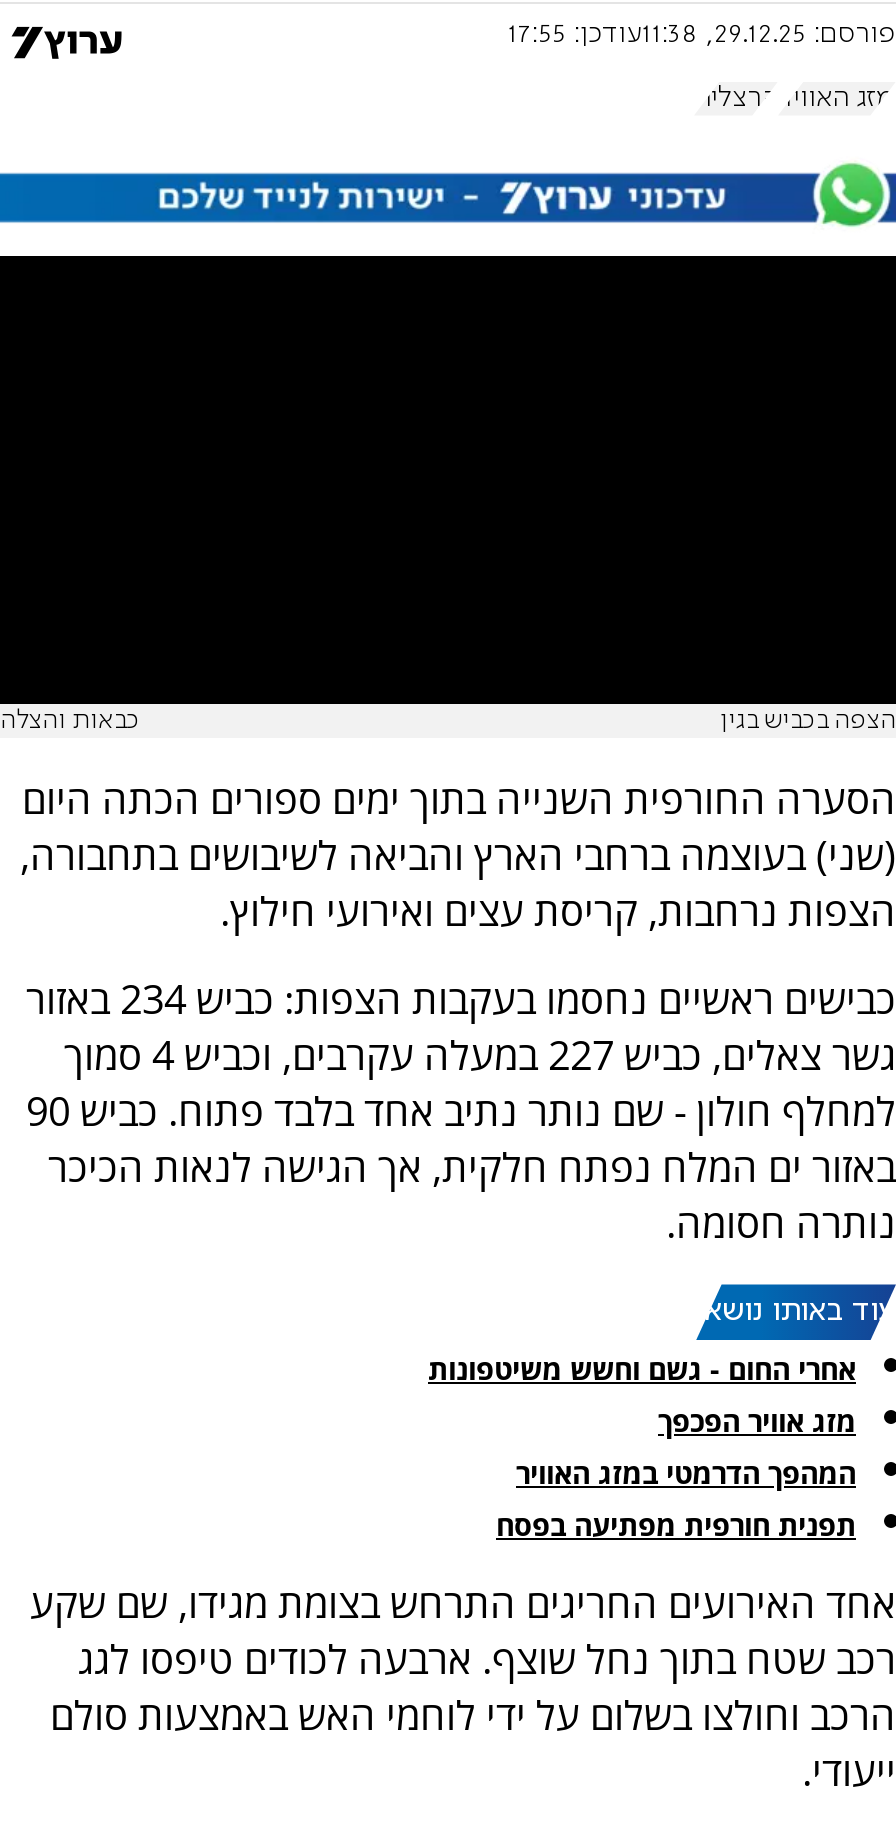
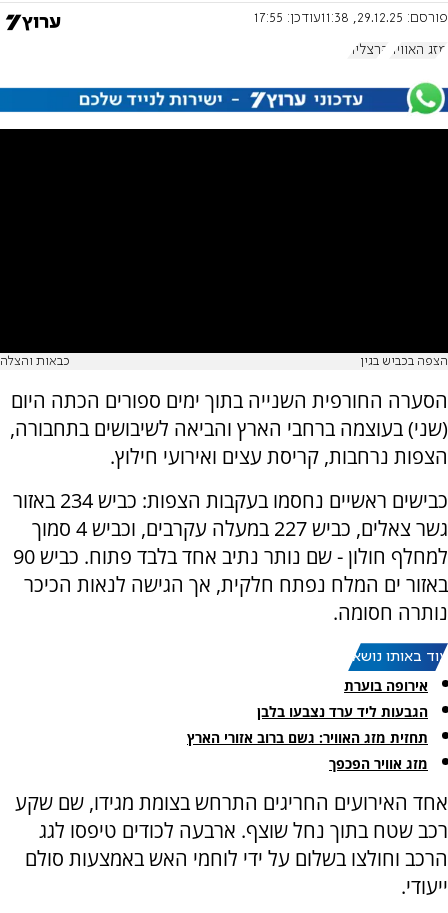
- אחרי החום - גשם וחשש משיטפונות
+ אירופה בוערת
+ הגבעות ליד ערד נצבעו בלבן
+ תחזית מזג האוויר: גשם ברוב אזורי הארץ

moved down: מזג אוויר הפכפך

- המהפך הדרמטי במזג האוויר
- תפנית חורפית מפתיעה בפסח
